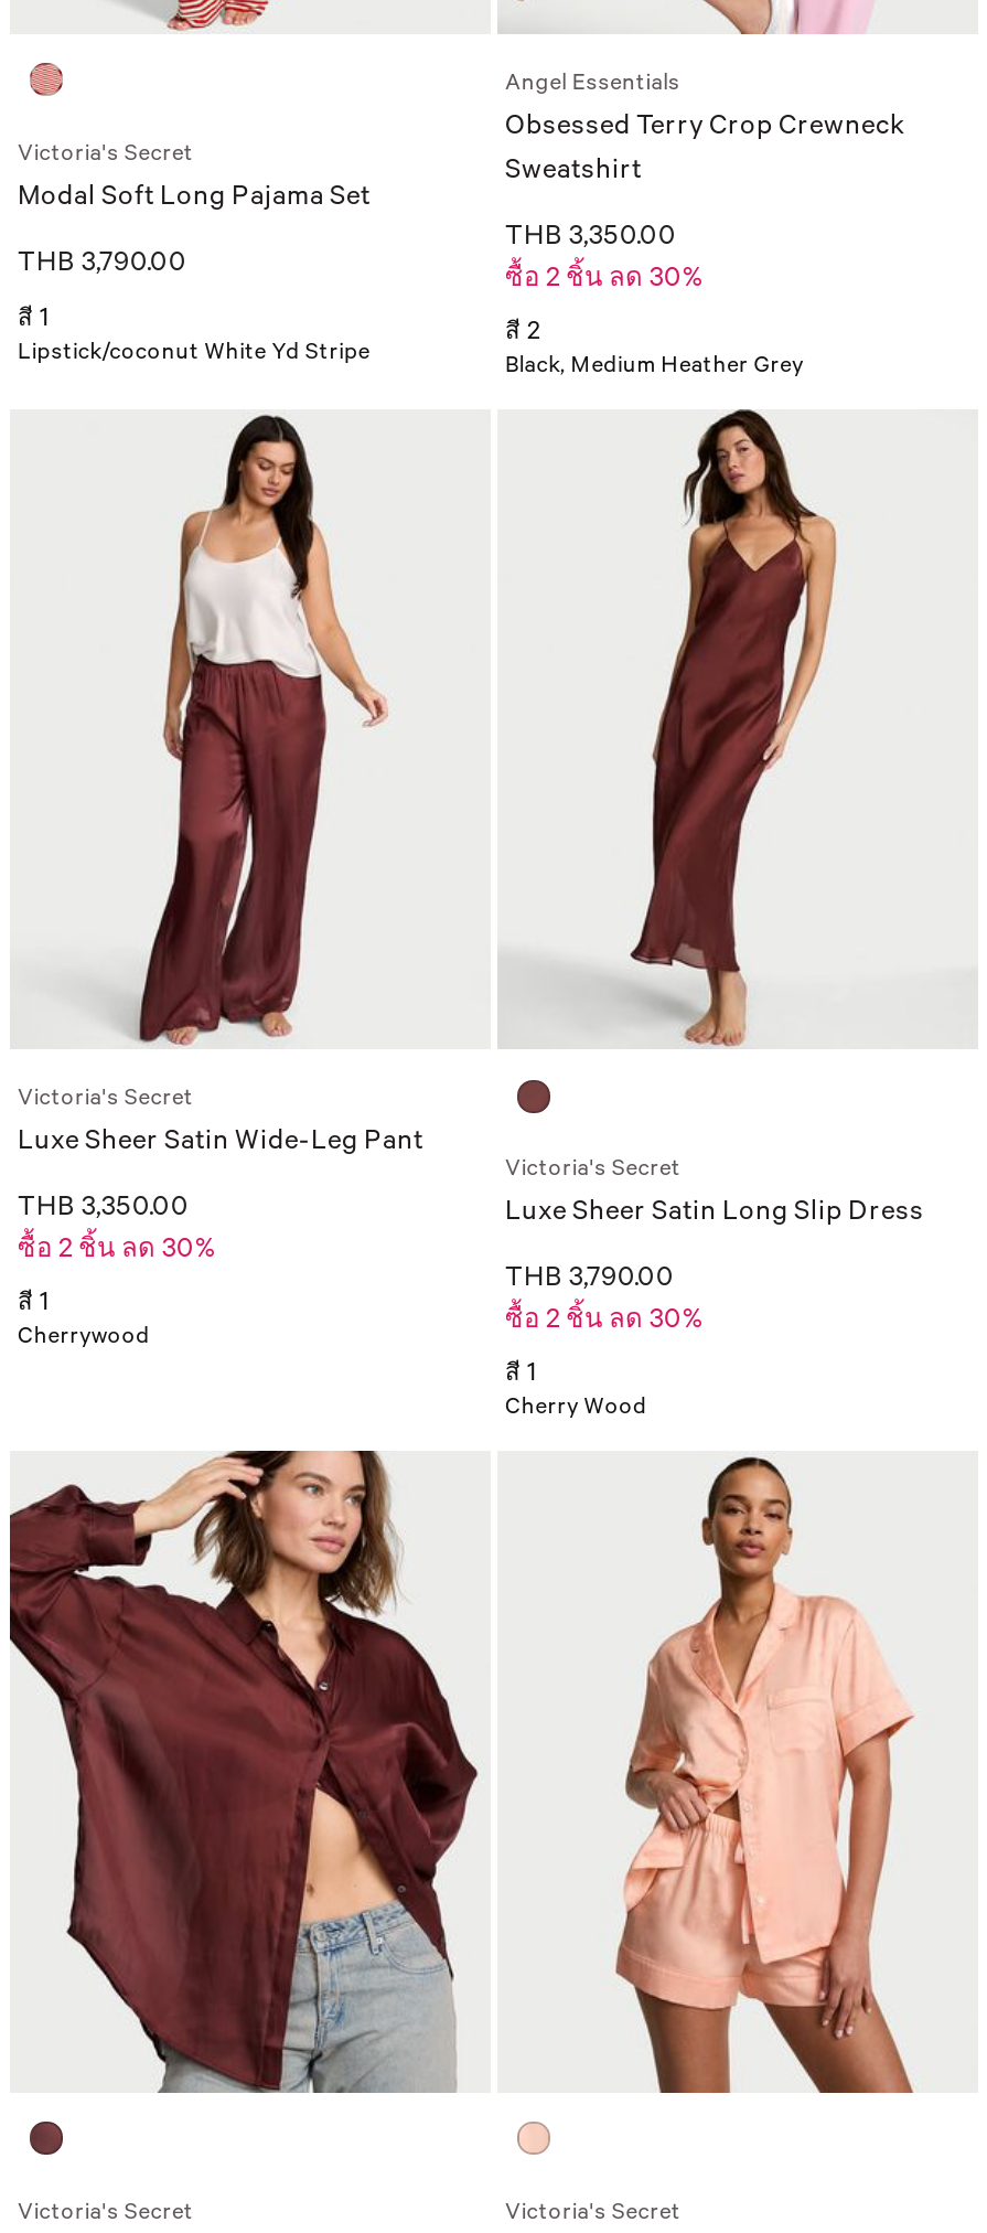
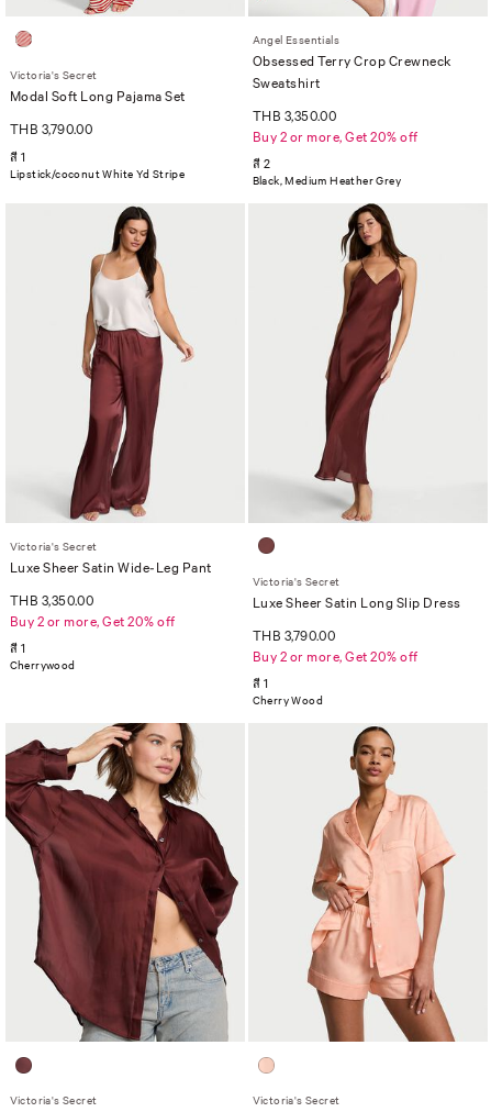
- ซื้อ 2 ชิ้น ลด 30%
+ Buy 2 or more, Get 20% off

- ซื้อ 2 ชิ้น ลด 30%
+ Buy 2 or more, Get 20% off

- ซื้อ 2 ชิ้น ลด 30%
+ Buy 2 or more, Get 20% off
